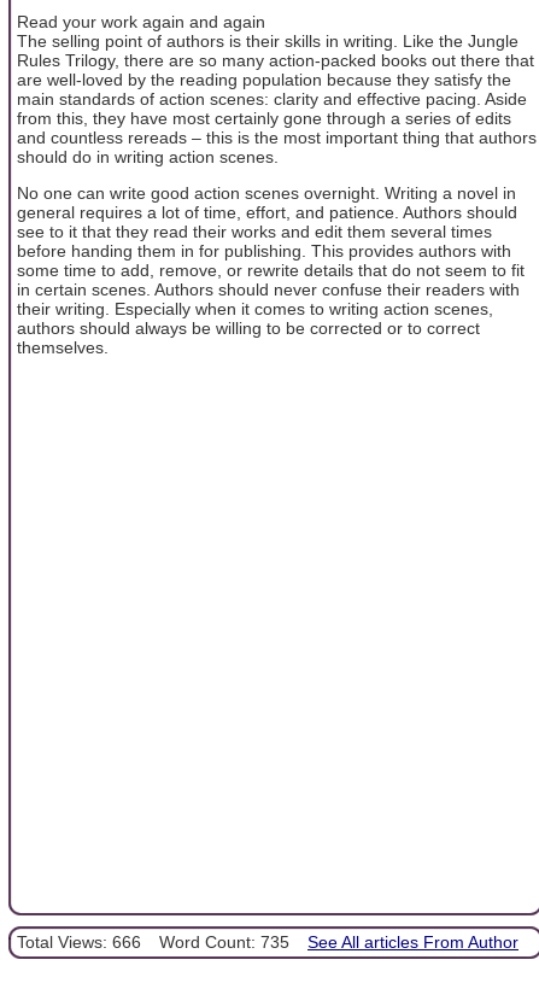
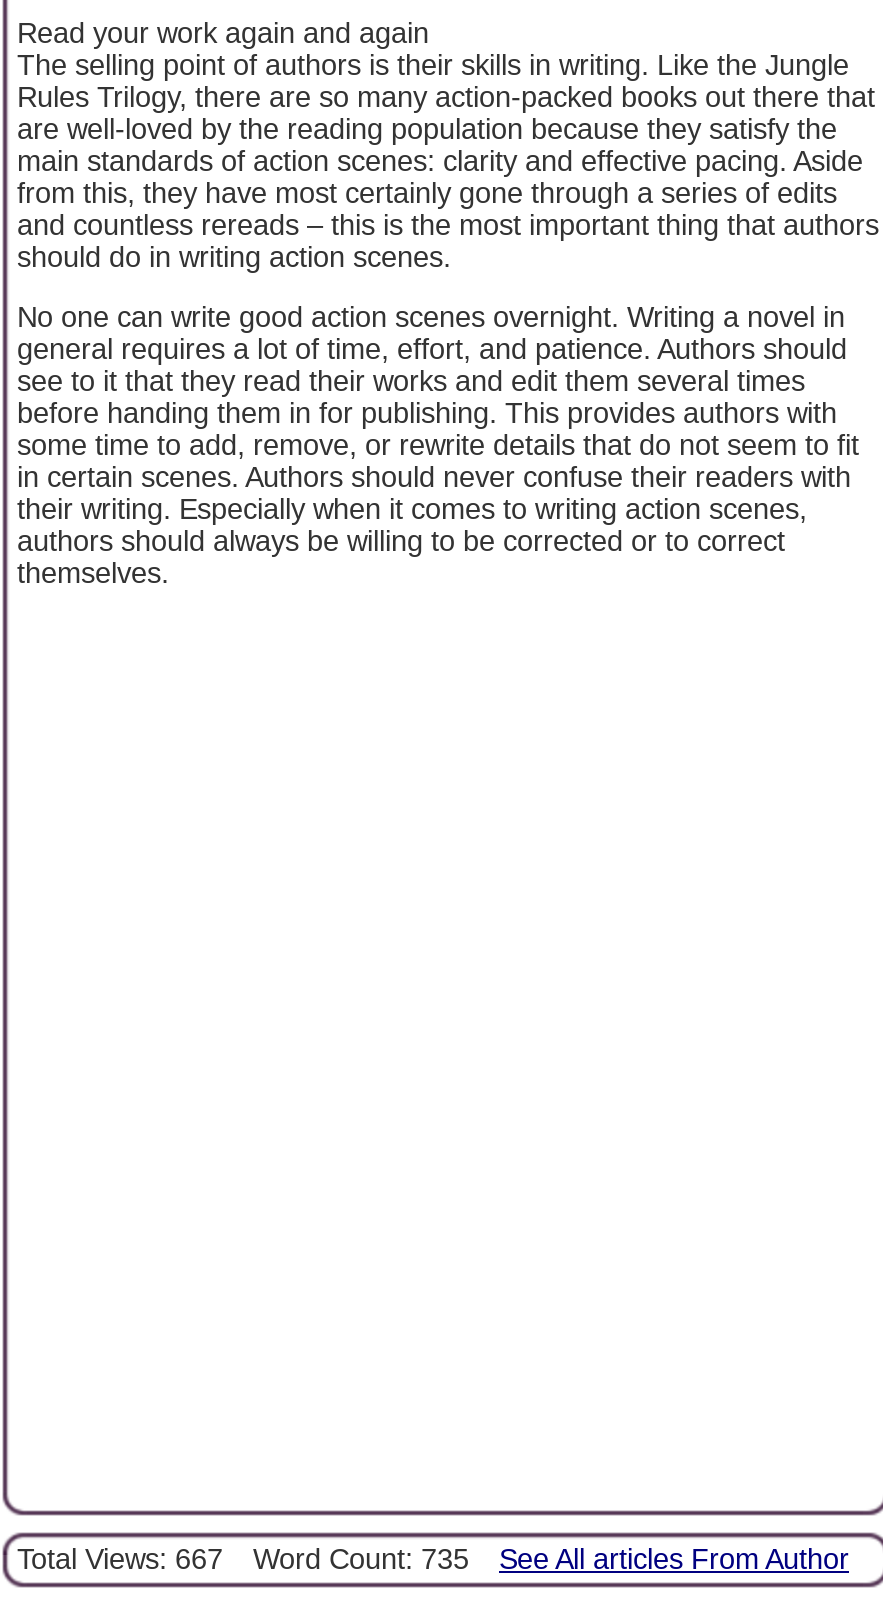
- Total Views: 666 Word Count: 735 See All articles From Author
+ Total Views: 667 Word Count: 735 See All articles From Author
